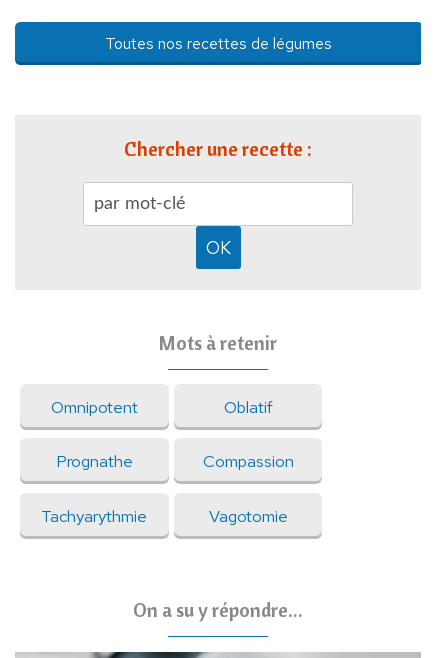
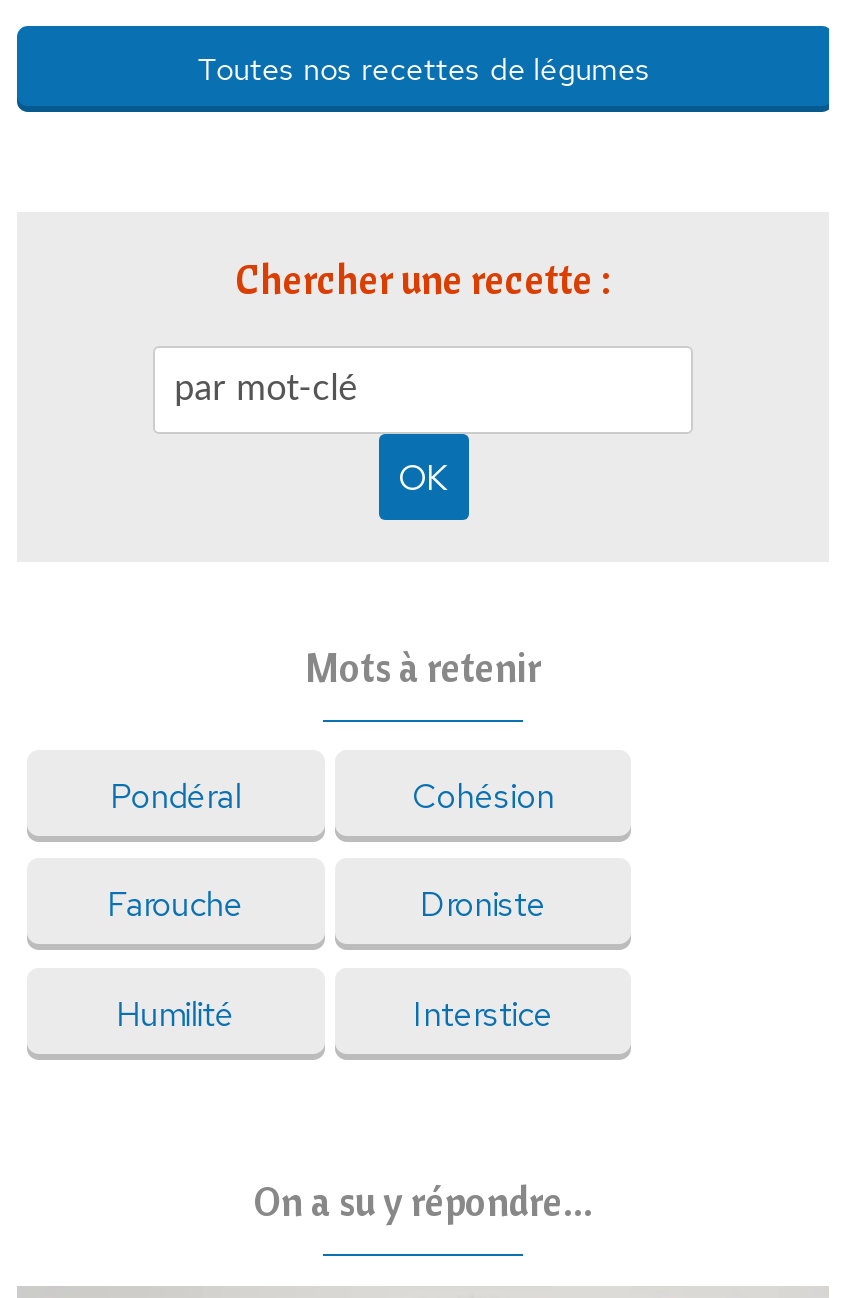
- Omnipotent
- Oblatif
+ Pondéral
+ Cohésion

- Prognathe
- Compassion
+ Farouche
+ Droniste

- Tachyarythmie
- Vagotomie
+ Humilité
+ Interstice
